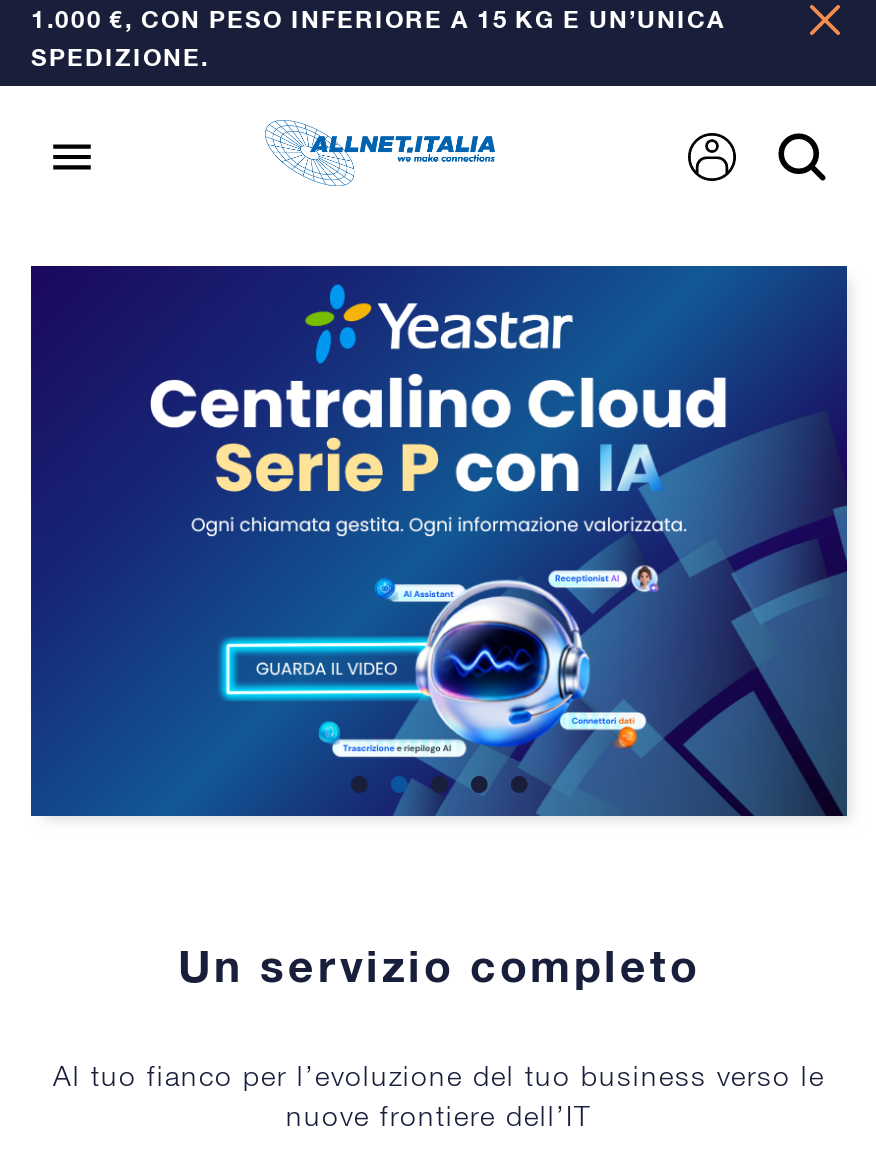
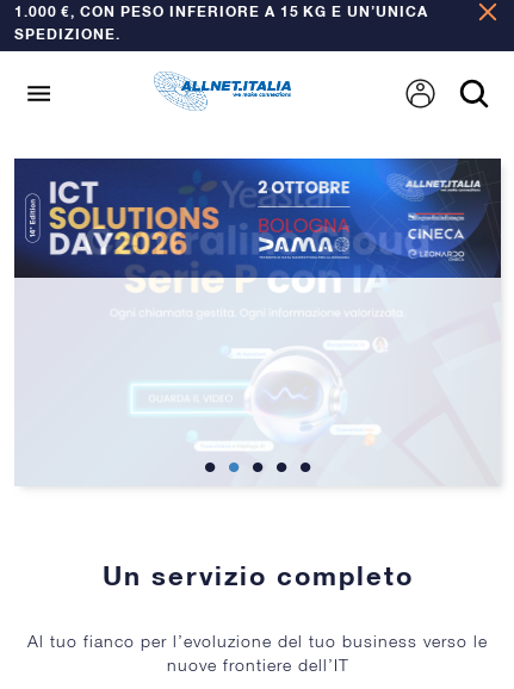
- [image]
+ [image]
